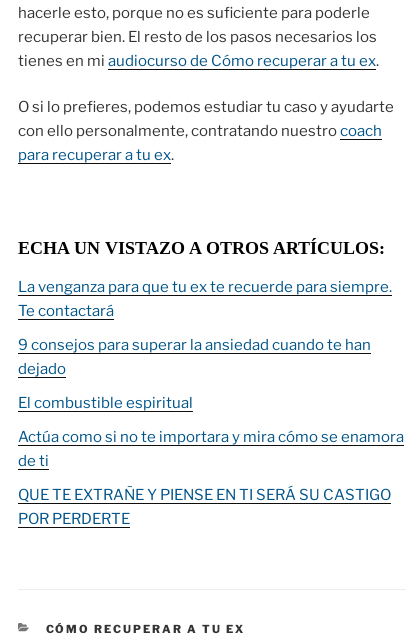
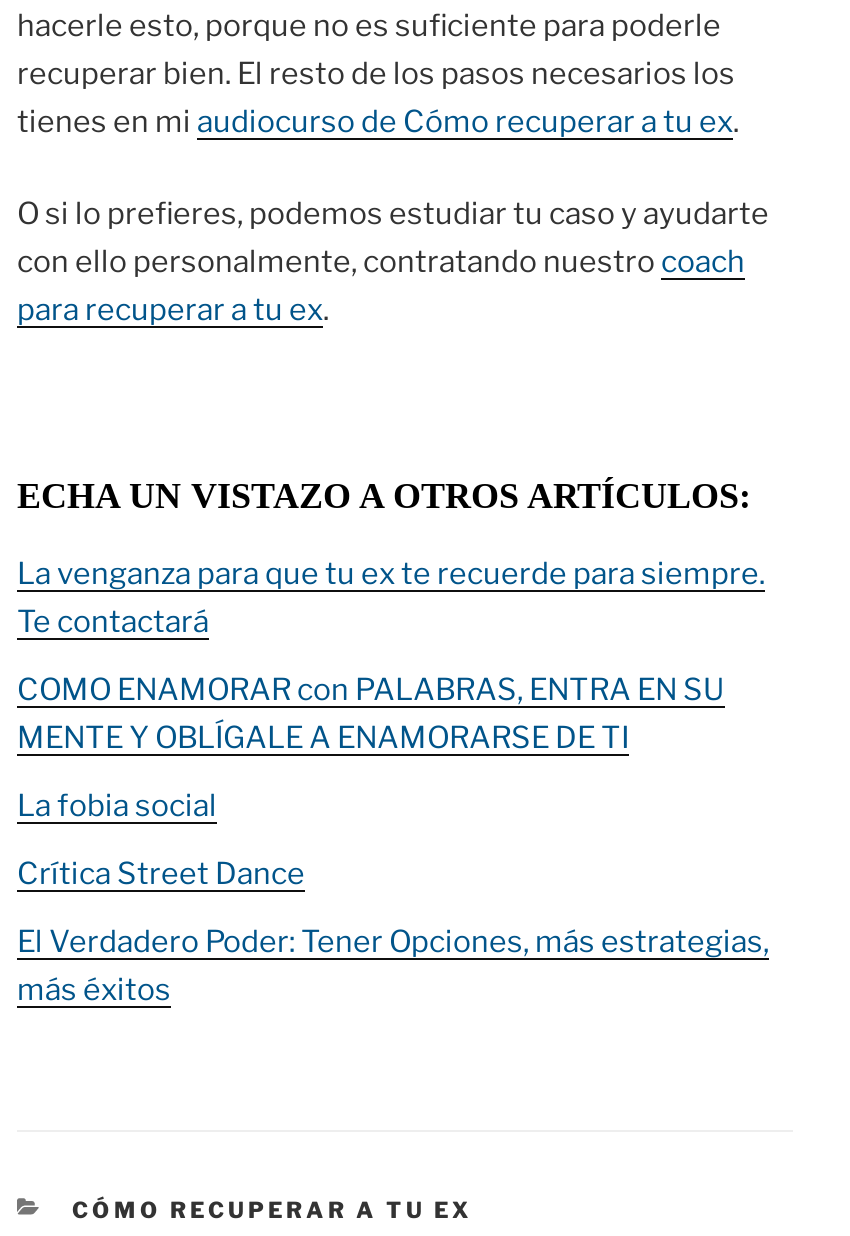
- 9 consejos para superar la ansiedad cuando te han
- dejado
+ COMO ENAMORAR con PALABRAS, ENTRA EN SU
+ MENTE Y OBLÍGALE A ENAMORARSE DE TI

- El combustible espiritual
+ La fobia social

- Actúa como si no te importara y mira cómo se enamora
- de ti
+ Crítica Street Dance

- QUE TE EXTRAÑE Y PIENSE EN TI SERÁ SU CASTIGO
- POR PERDERTE
+ El Verdadero Poder: Tener Opciones, más estrategias,
+ más éxitos
